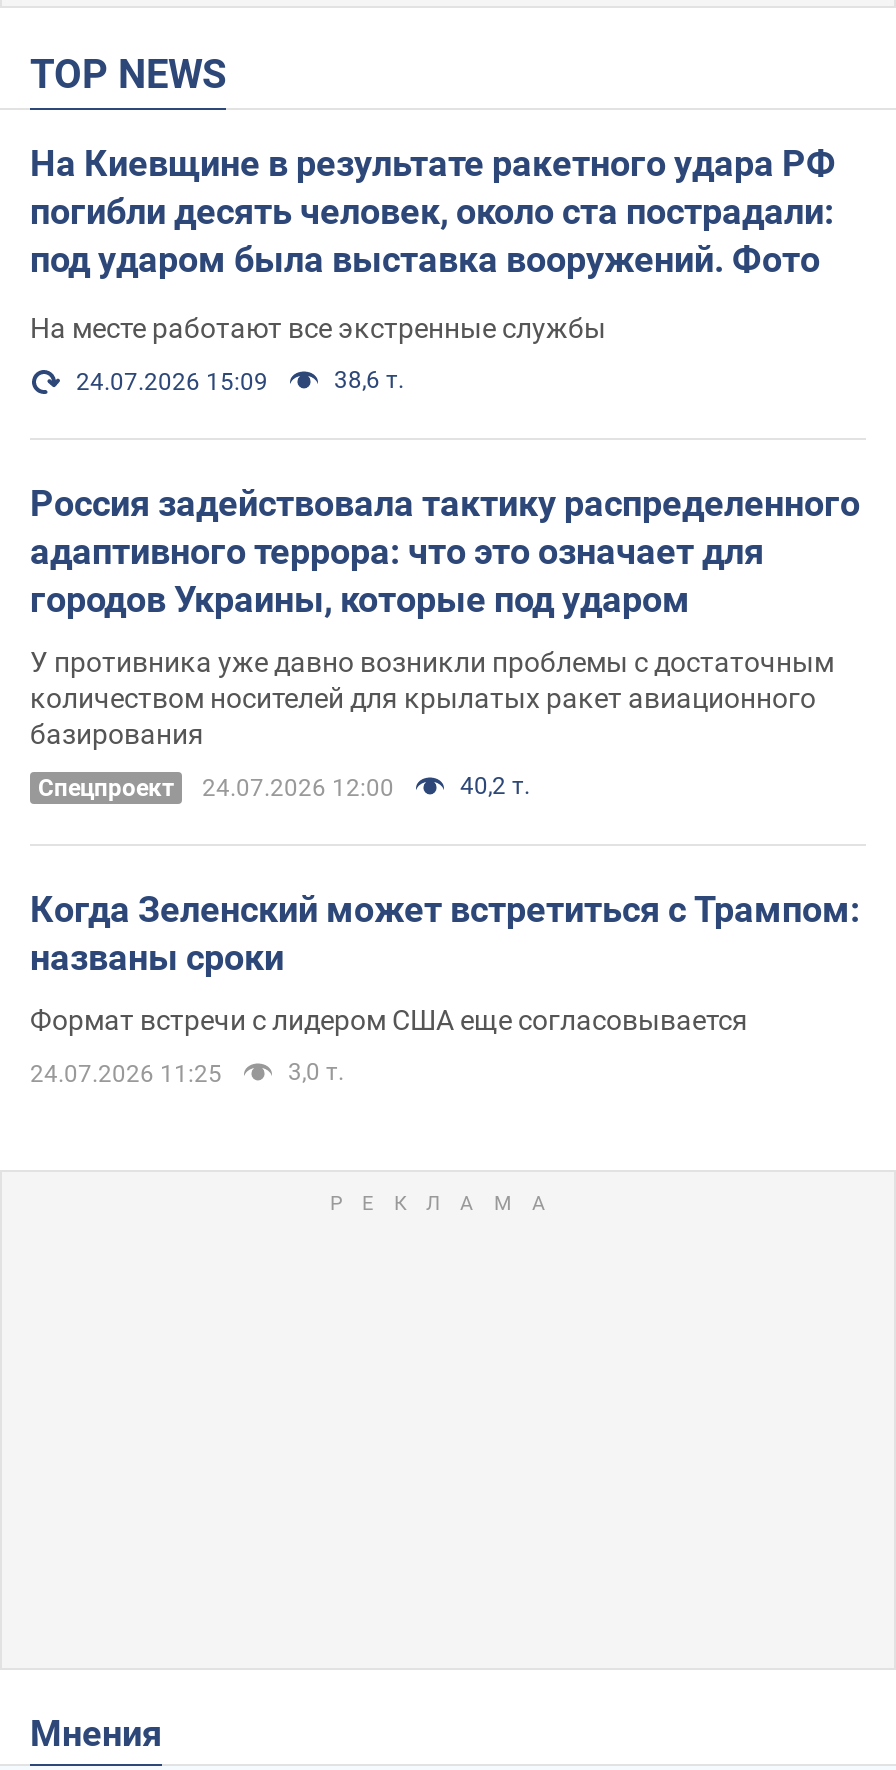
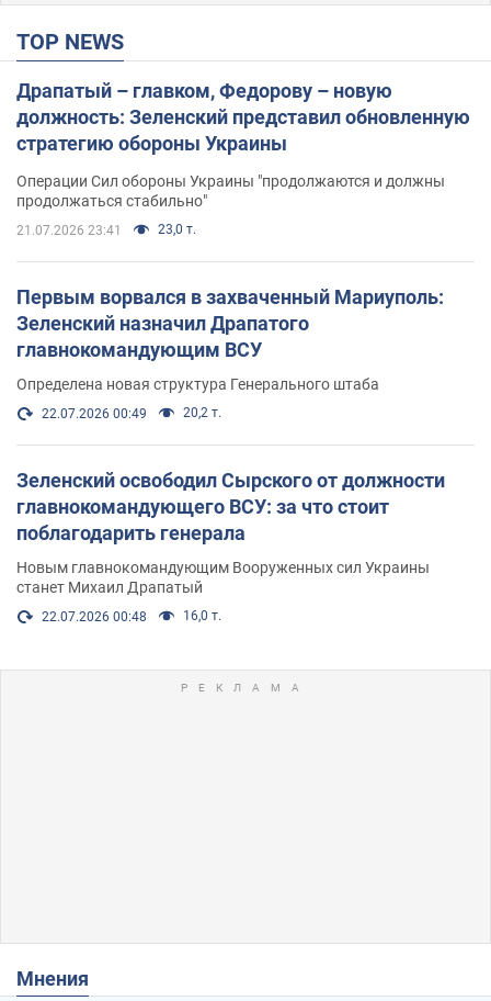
- На Киевщине в результате ракетного удара РФ
- погибли десять человек, около ста пострадали:
- под ударом была выставка вооружений. Фото
+ Драпатый – главком, Федорову – новую
+ должность: Зеленский представил обновленную
+ стратегию обороны Украины

- На месте работают все экстренные службы
+ Операции Сил обороны Украины "продолжаются и должны
+ продолжаться стабильно"

- 24.07.2026 15:09
- 38,6 т.
+ 21.07.2026 23:41
+ 23,0 т.

- Россия задействовала тактику распределенного
- адаптивного террора: что это означает для
- городов Украины, которые под ударом
+ Первым ворвался в захваченный Мариуполь:
+ Зеленский назначил Драпатого
+ главнокомандующим ВСУ

- У противника уже давно возникли проблемы с достаточным
- количеством носителей для крылатых ракет авиационного
- базирования
+ Определена новая структура Генерального штаба

- Спецпроект
- 24.07.2026 12:00
- 40,2 т.
+ 22.07.2026 00:49
+ 20,2 т.

- Когда Зеленский может встретиться с Трампом:
- названы сроки
+ Зеленский освободил Сырского от должности
+ главнокомандующего ВСУ: за что стоит
+ поблагодарить генерала

- Формат встречи с лидером США еще согласовывается
+ Новым главнокомандующим Вооруженных сил Украины
+ станет Михаил Драпатый

- 24.07.2026 11:25
- 3,0 т.
+ 22.07.2026 00:48
+ 16,0 т.
